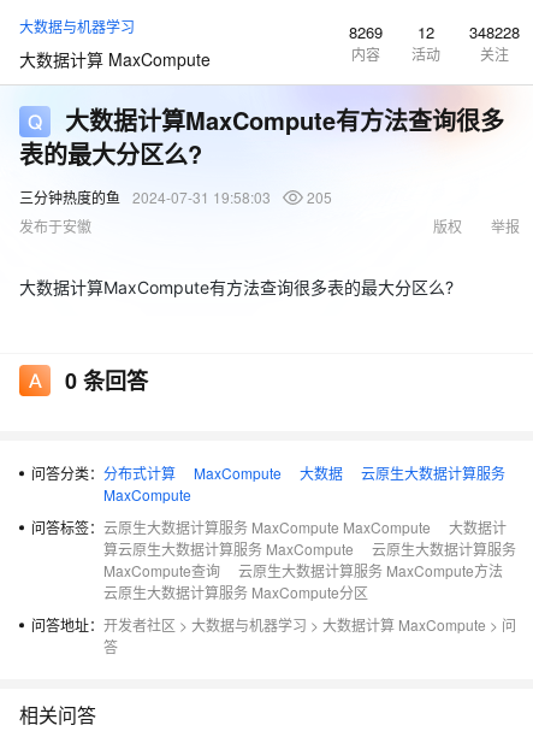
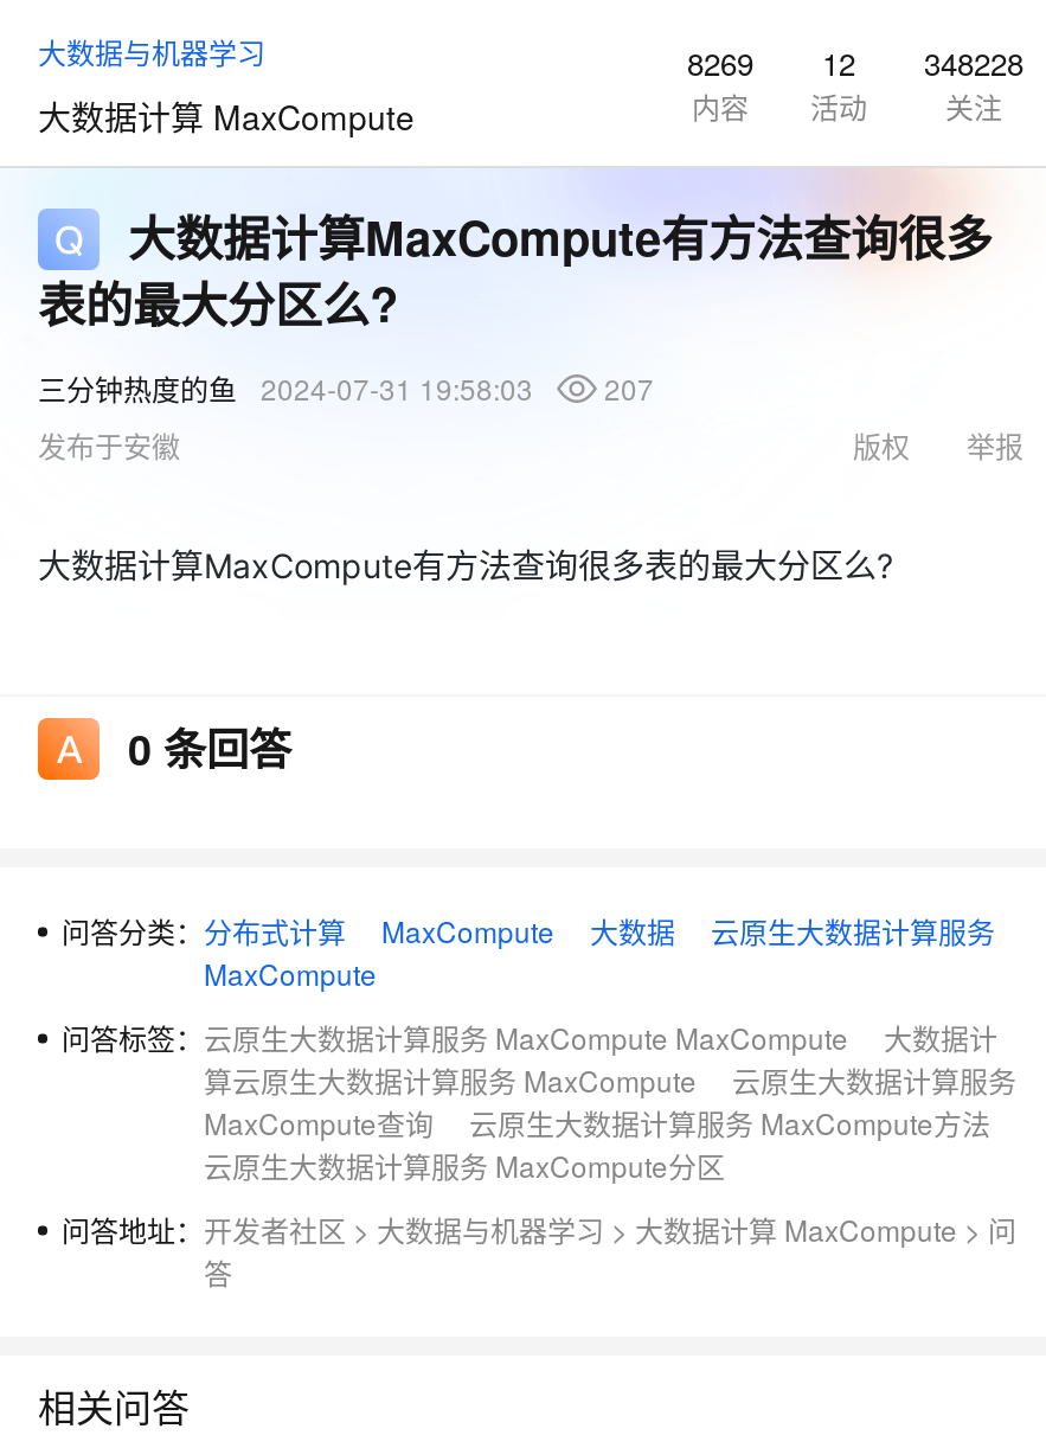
- 三分钟热度的鱼 2024-07-31 19:58:03 205
+ 三分钟热度的鱼 2024-07-31 19:58:03 207
